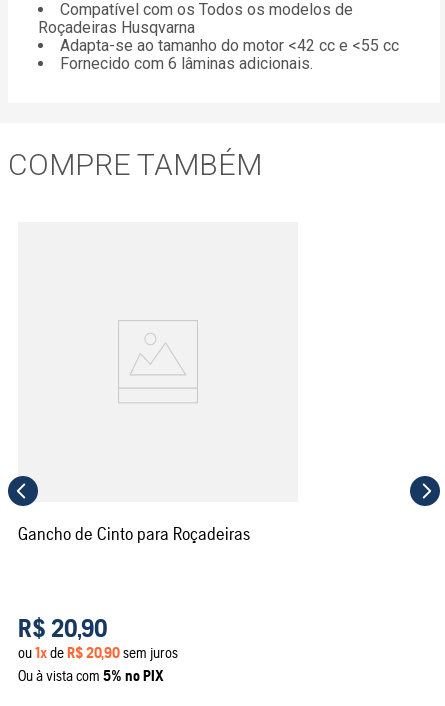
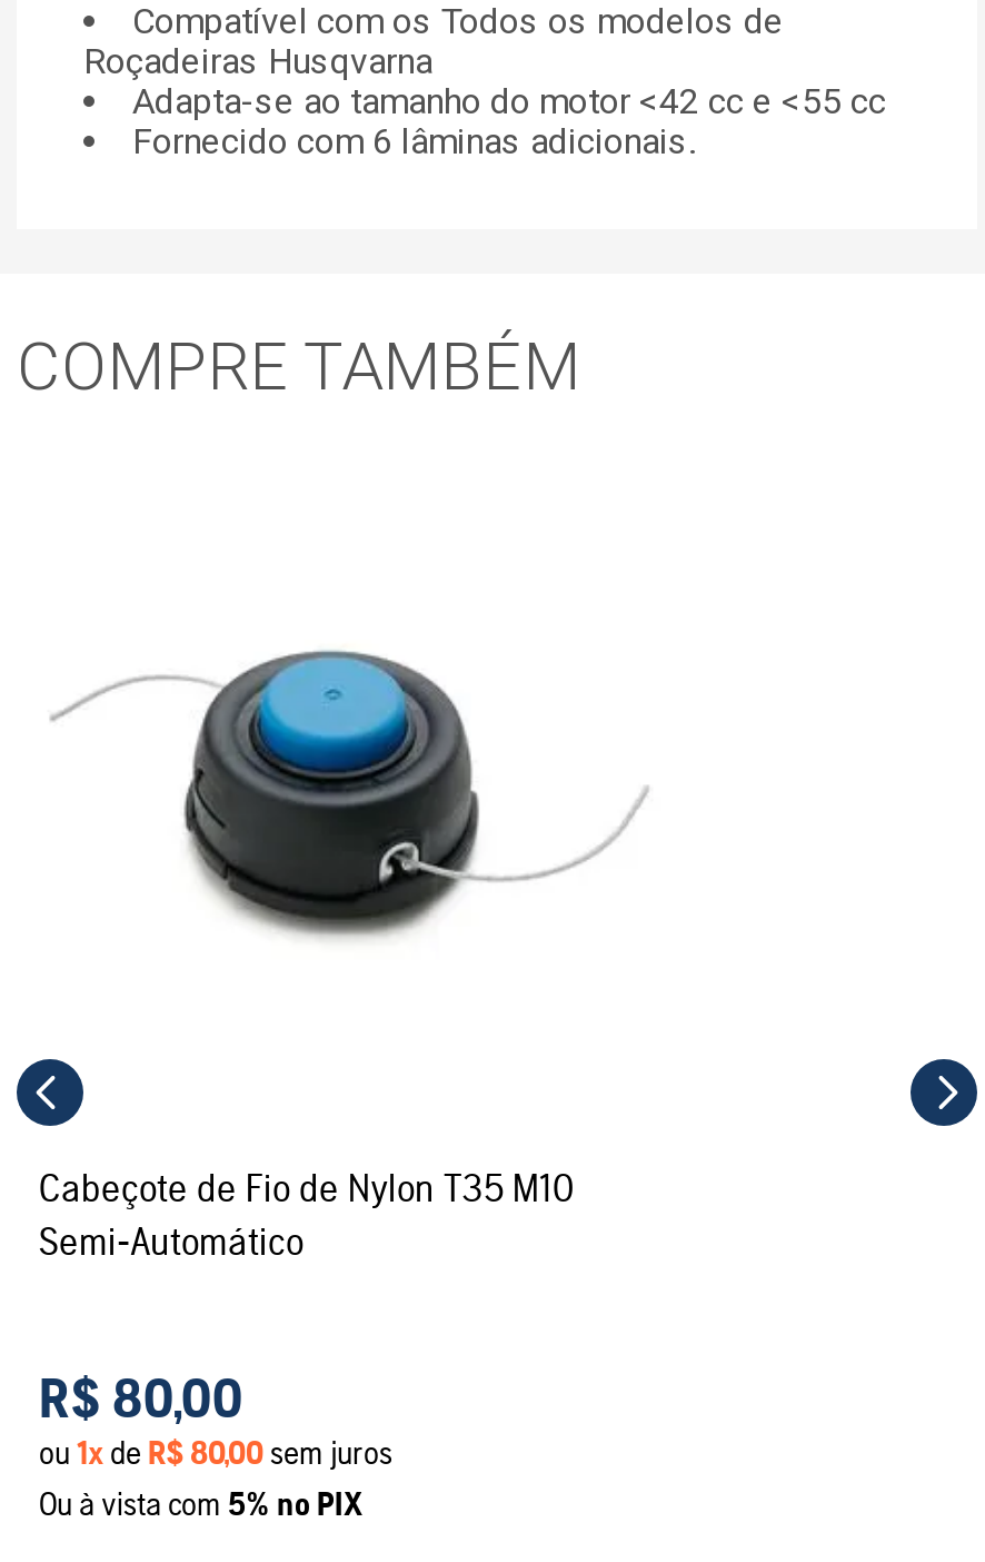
+ [image]

- Gancho de Cinto para Roçadeiras
+ Cabeçote de Fio de Nylon T35 M10
+ Semi-Automático

- R$ 20,90
- ou 1 x de R$ 20,90 sem juros
+ R$ 80,00
+ ou 1x de R$ 80 00 sem juros
